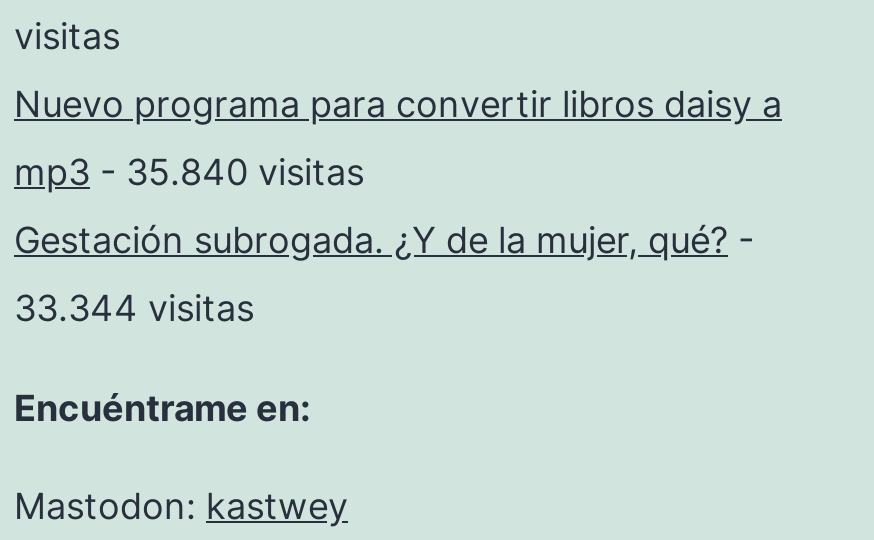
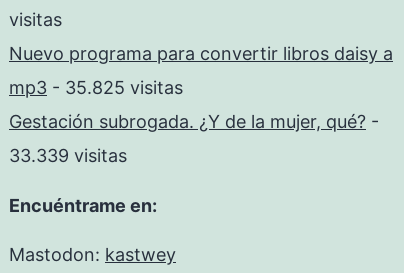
- mp3 - 35.840 visitas
+ mp3 - 35.825 visitas

- 33.344 visitas
+ 33.339 visitas
